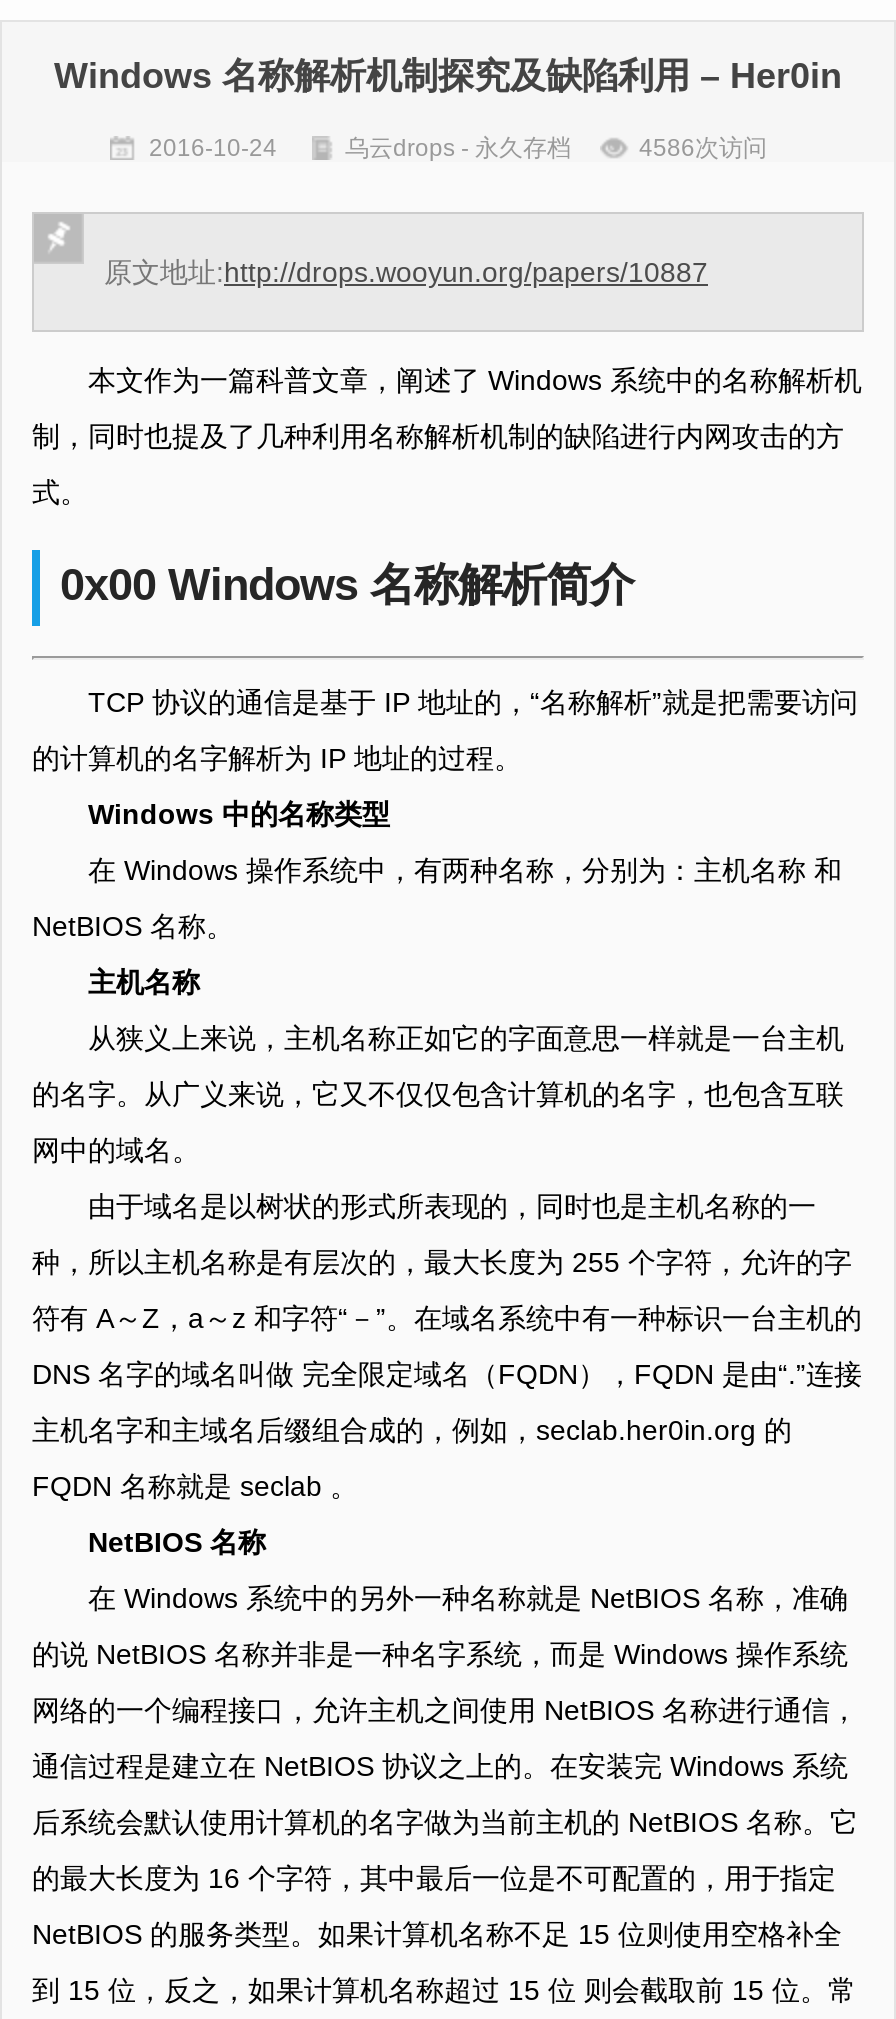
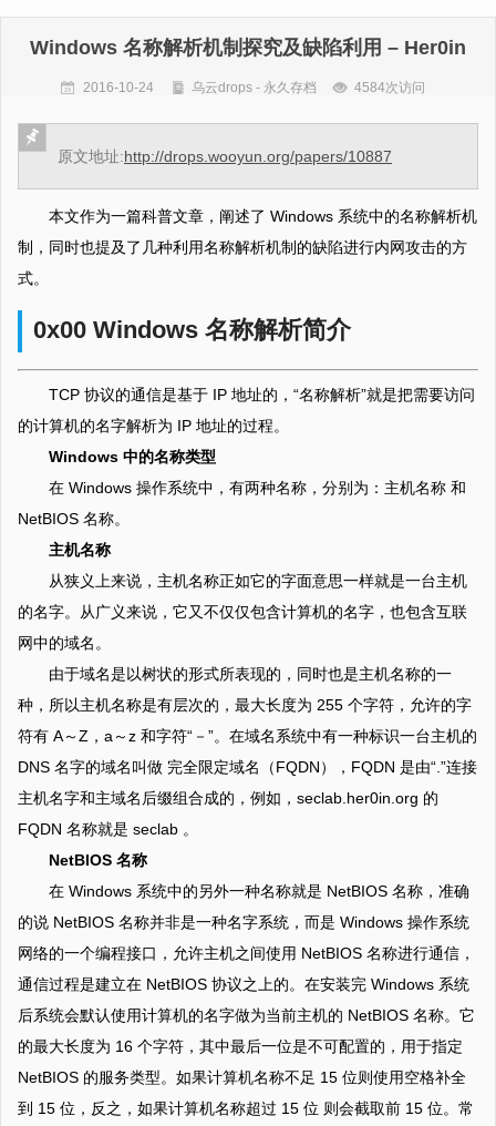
- 4586次访问
+ 4584次访问
